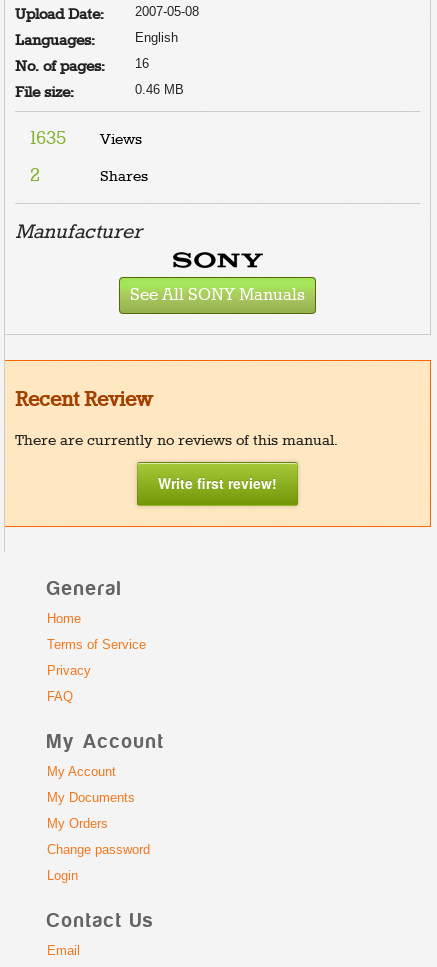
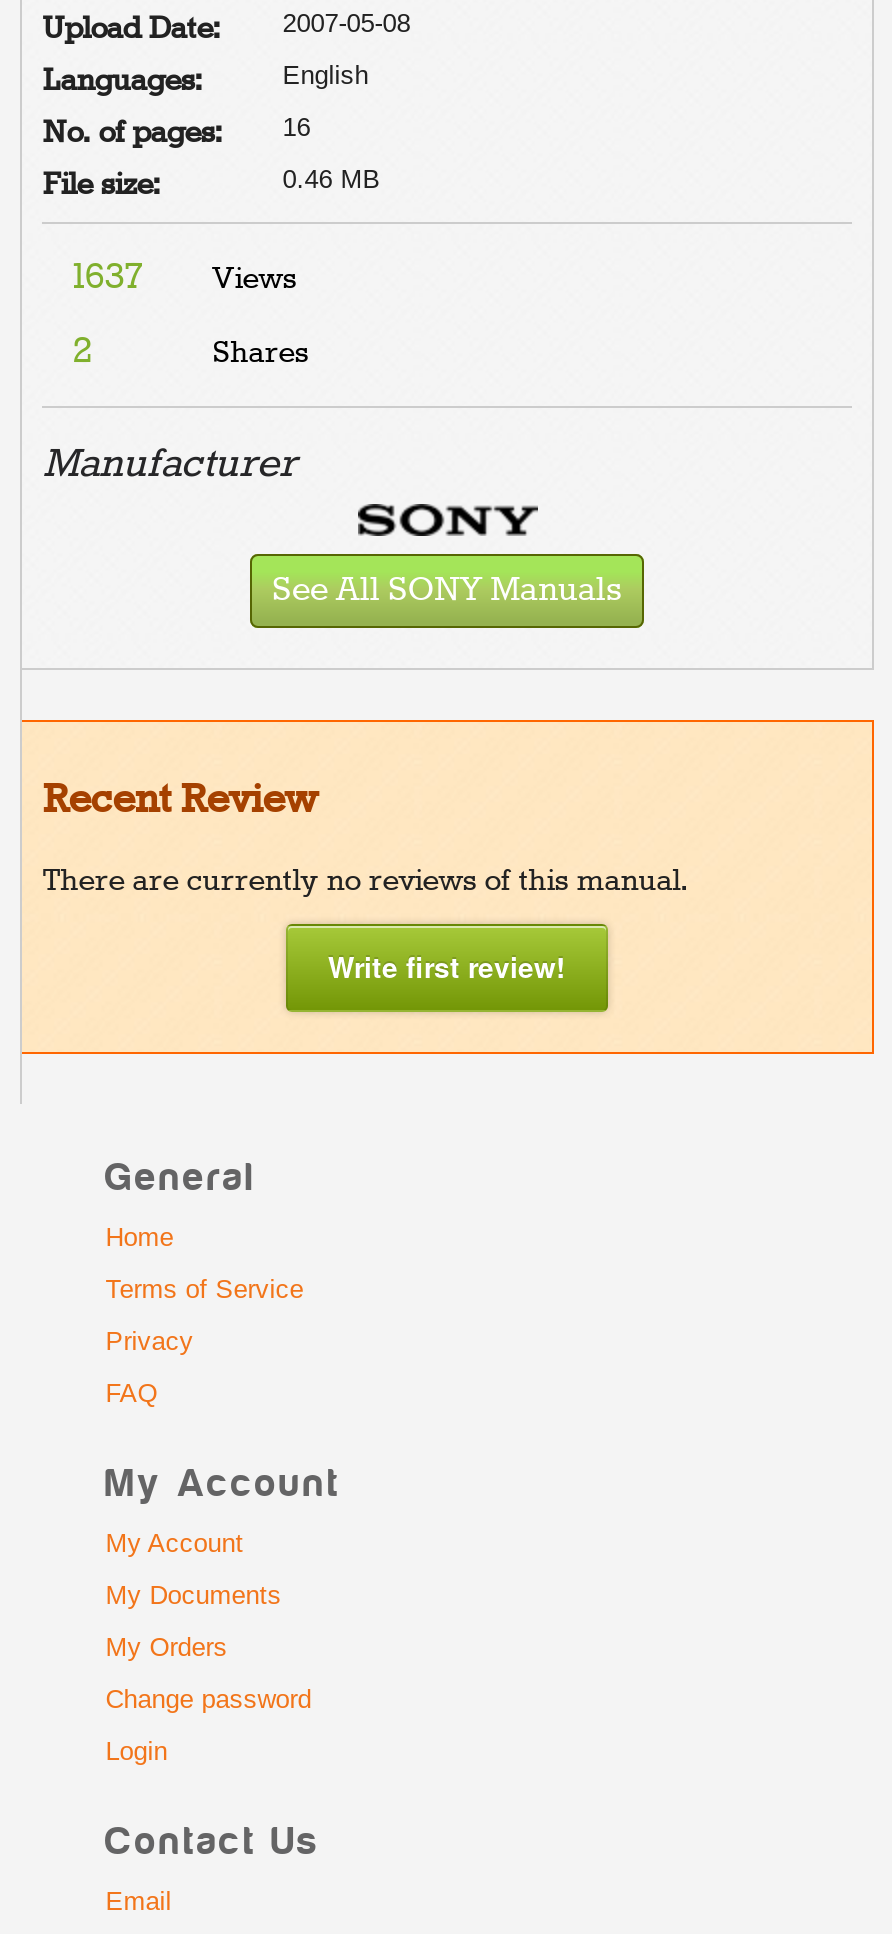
- 1635 Views
+ 1637 Views
